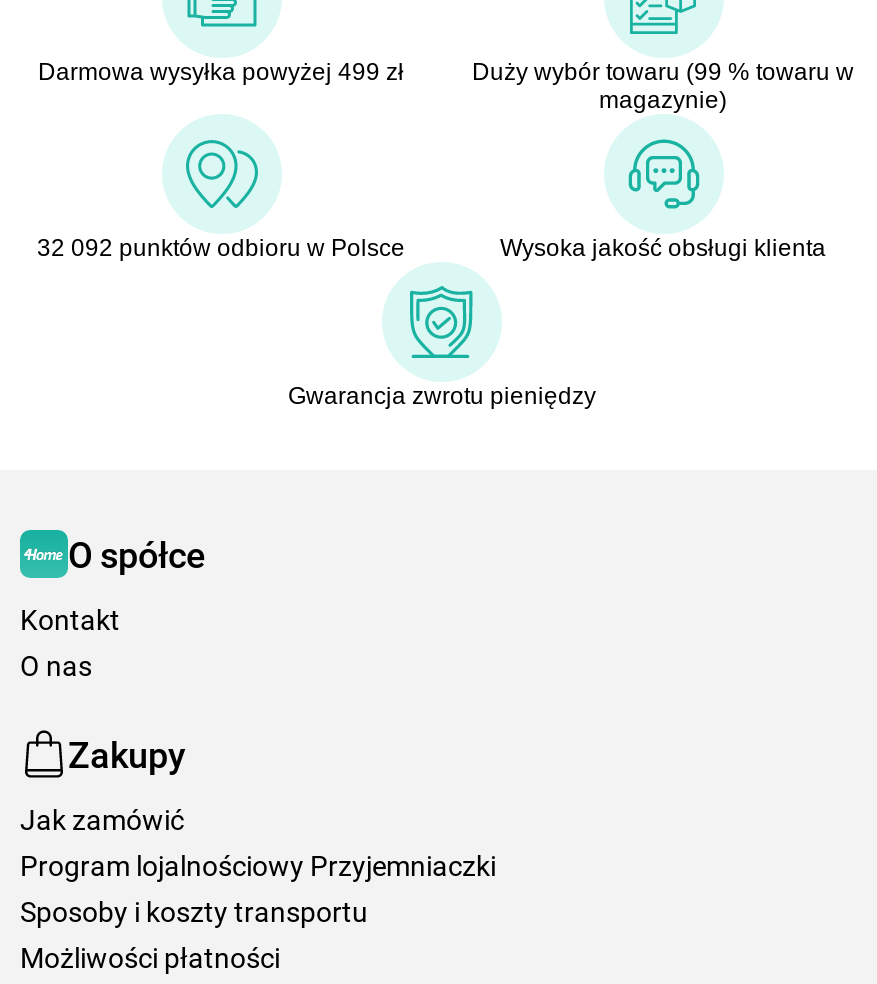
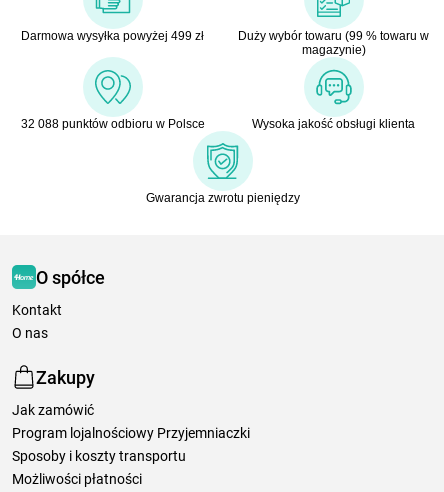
- 32 092 punktów odbioru w Polsce
+ 32 088 punktów odbioru w Polsce
